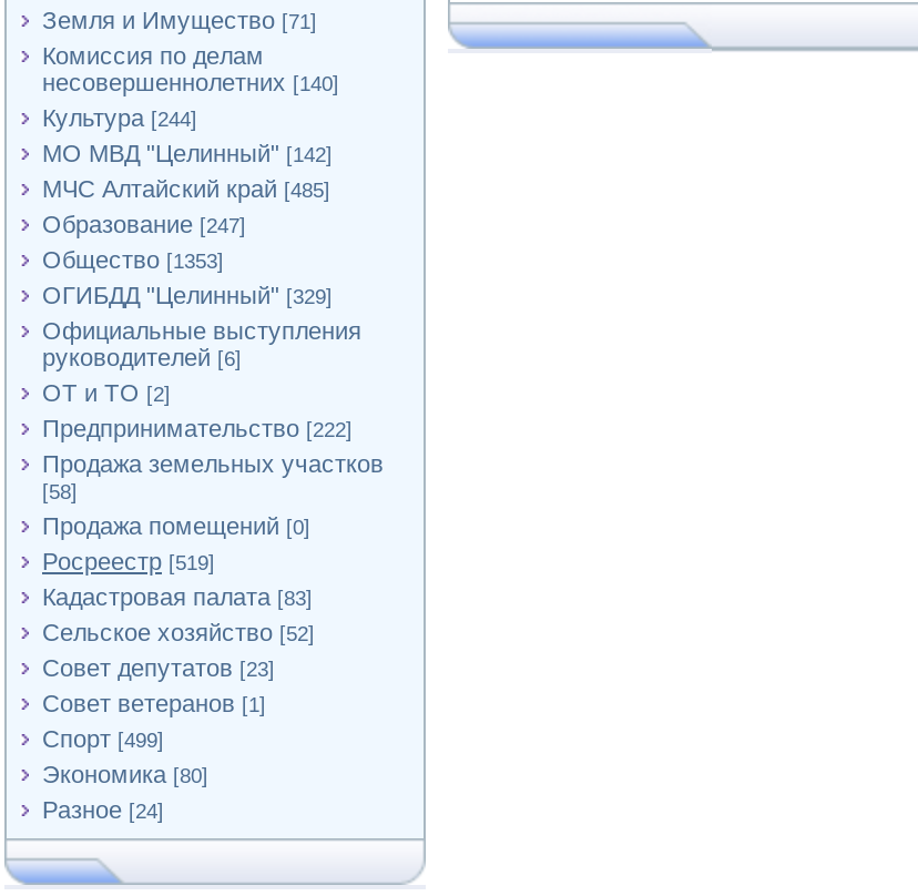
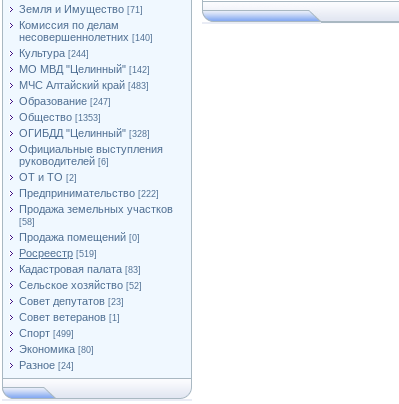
- МЧС Алтайский край [485]
+ МЧС Алтайский край [483]

- ОГИБДД "Целинный" [329]
+ ОГИБДД "Целинный" [328]
